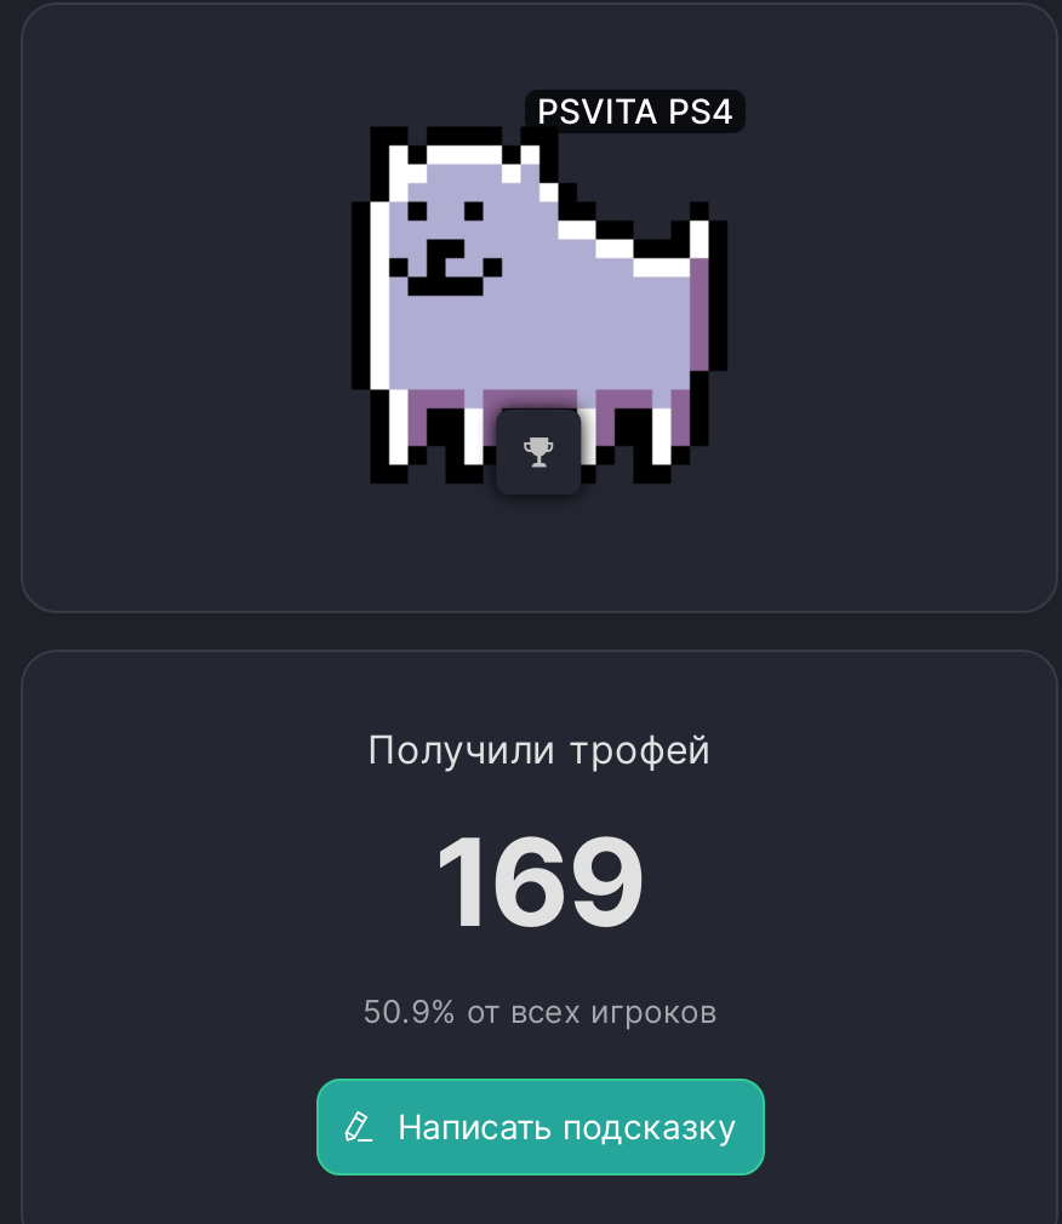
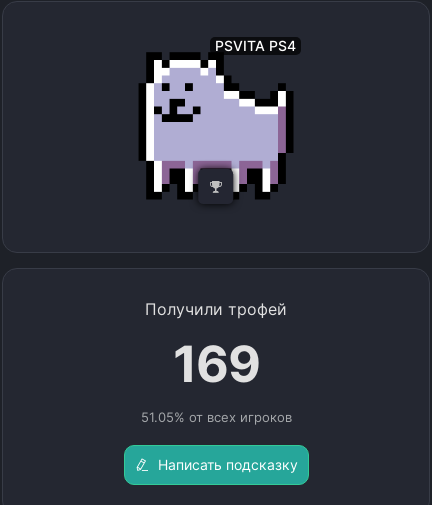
- 50.9% от всех игроков
+ 51.05% от всех игроков
